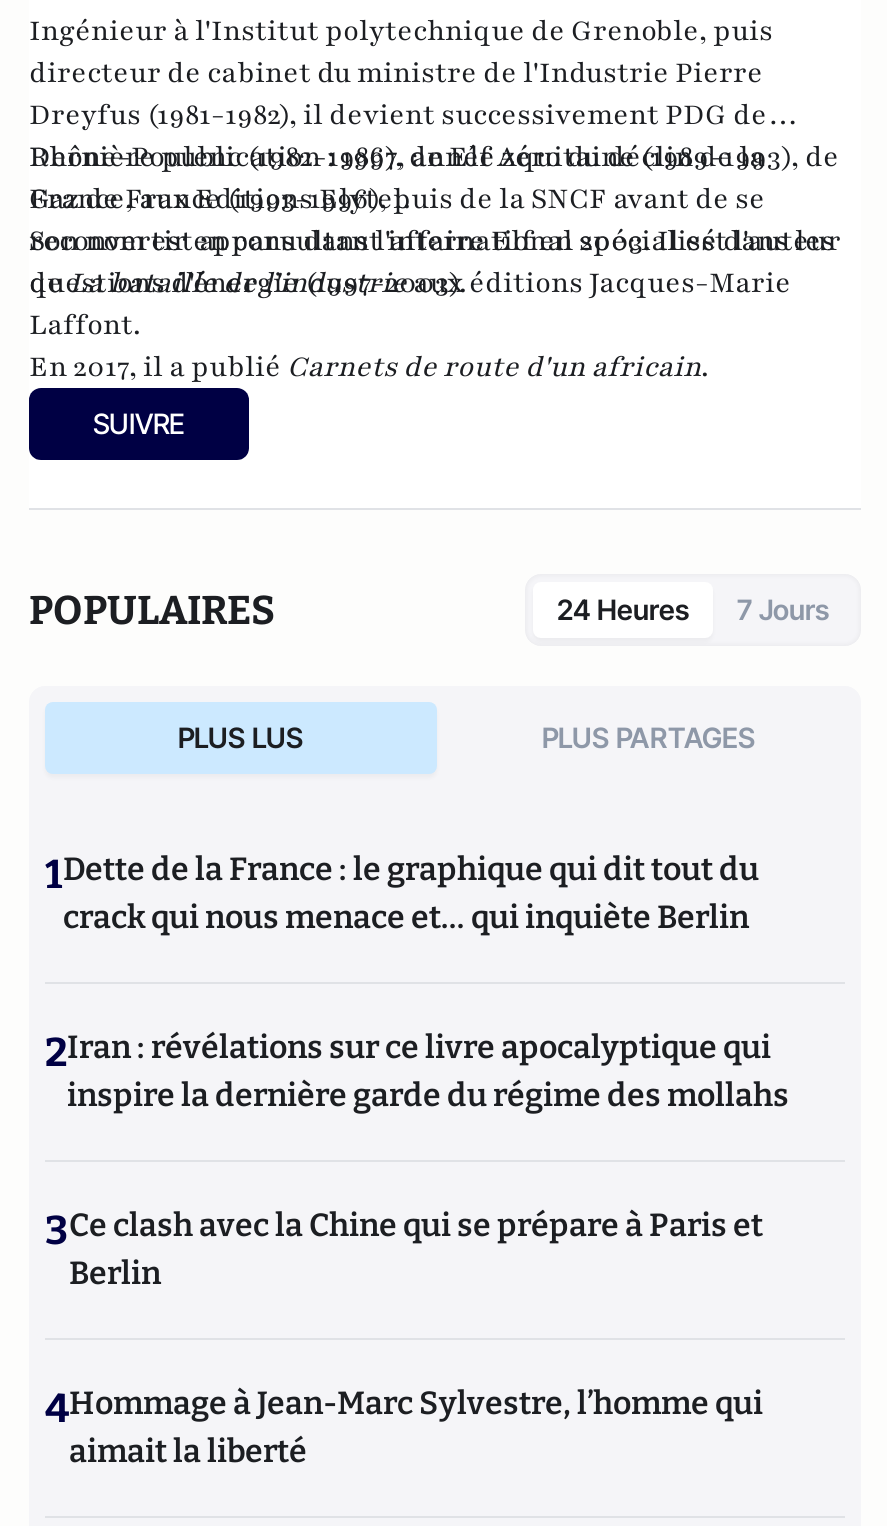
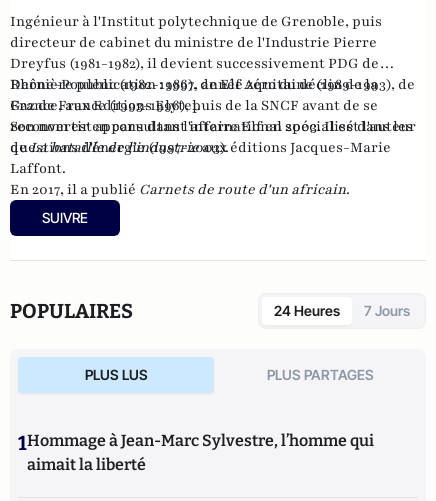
- 1Dette de la France : le graphique qui dit tout du
- crack qui nous menace et… qui inquiète Berlin
- 2Iran : révélations sur ce livre apocalyptique qui
- inspire la dernière garde du régime des mollahs
- 3Ce clash avec la Chine qui se prépare à Paris et
- Berlin
- 4Hommage à Jean-Marc Sylvestre, l’homme qui
+ 1Hommage à Jean-Marc Sylvestre, l’homme qui
